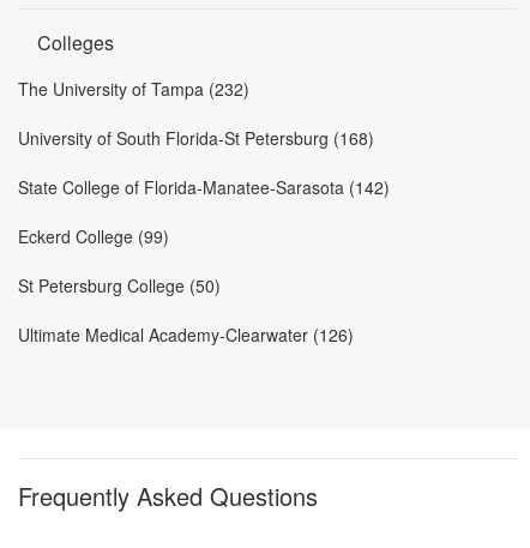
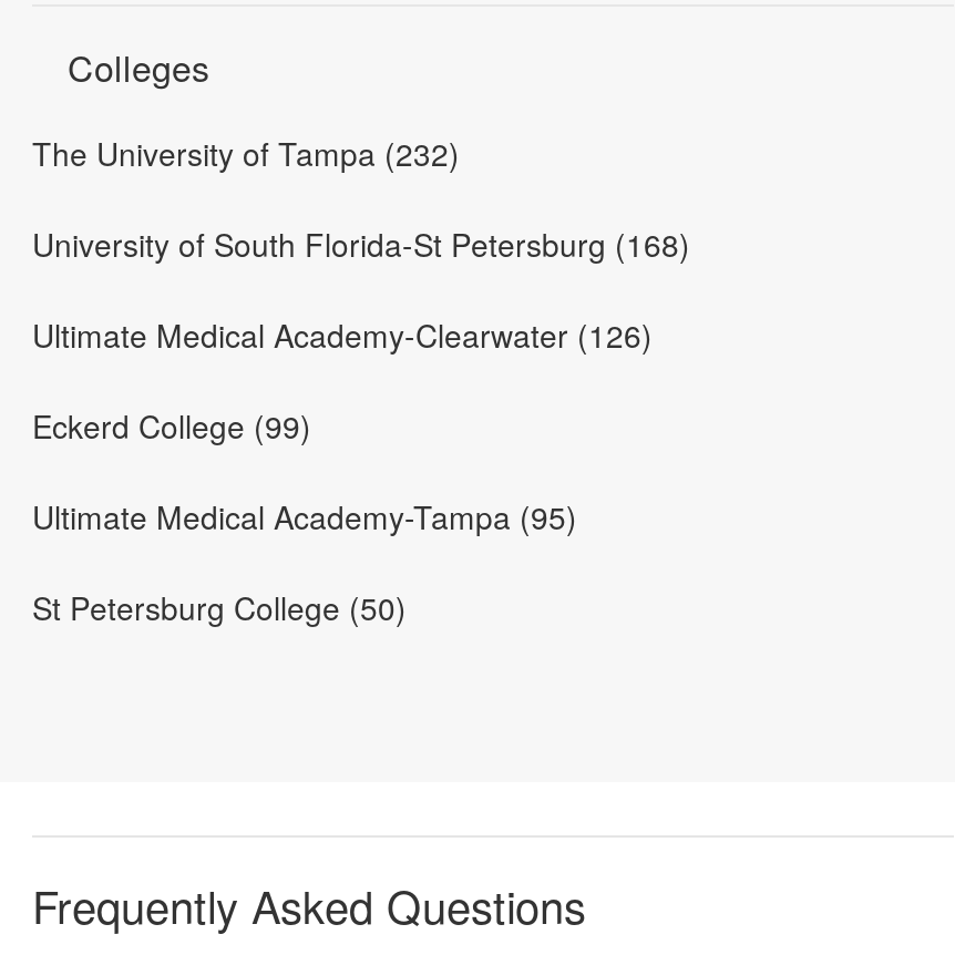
- State College of Florida-Manatee-Sarasota (142)

+ Ultimate Medical Academy-Tampa (95)

moved down: St Petersburg College (50)

moved up: Ultimate Medical Academy-Clearwater (126)
